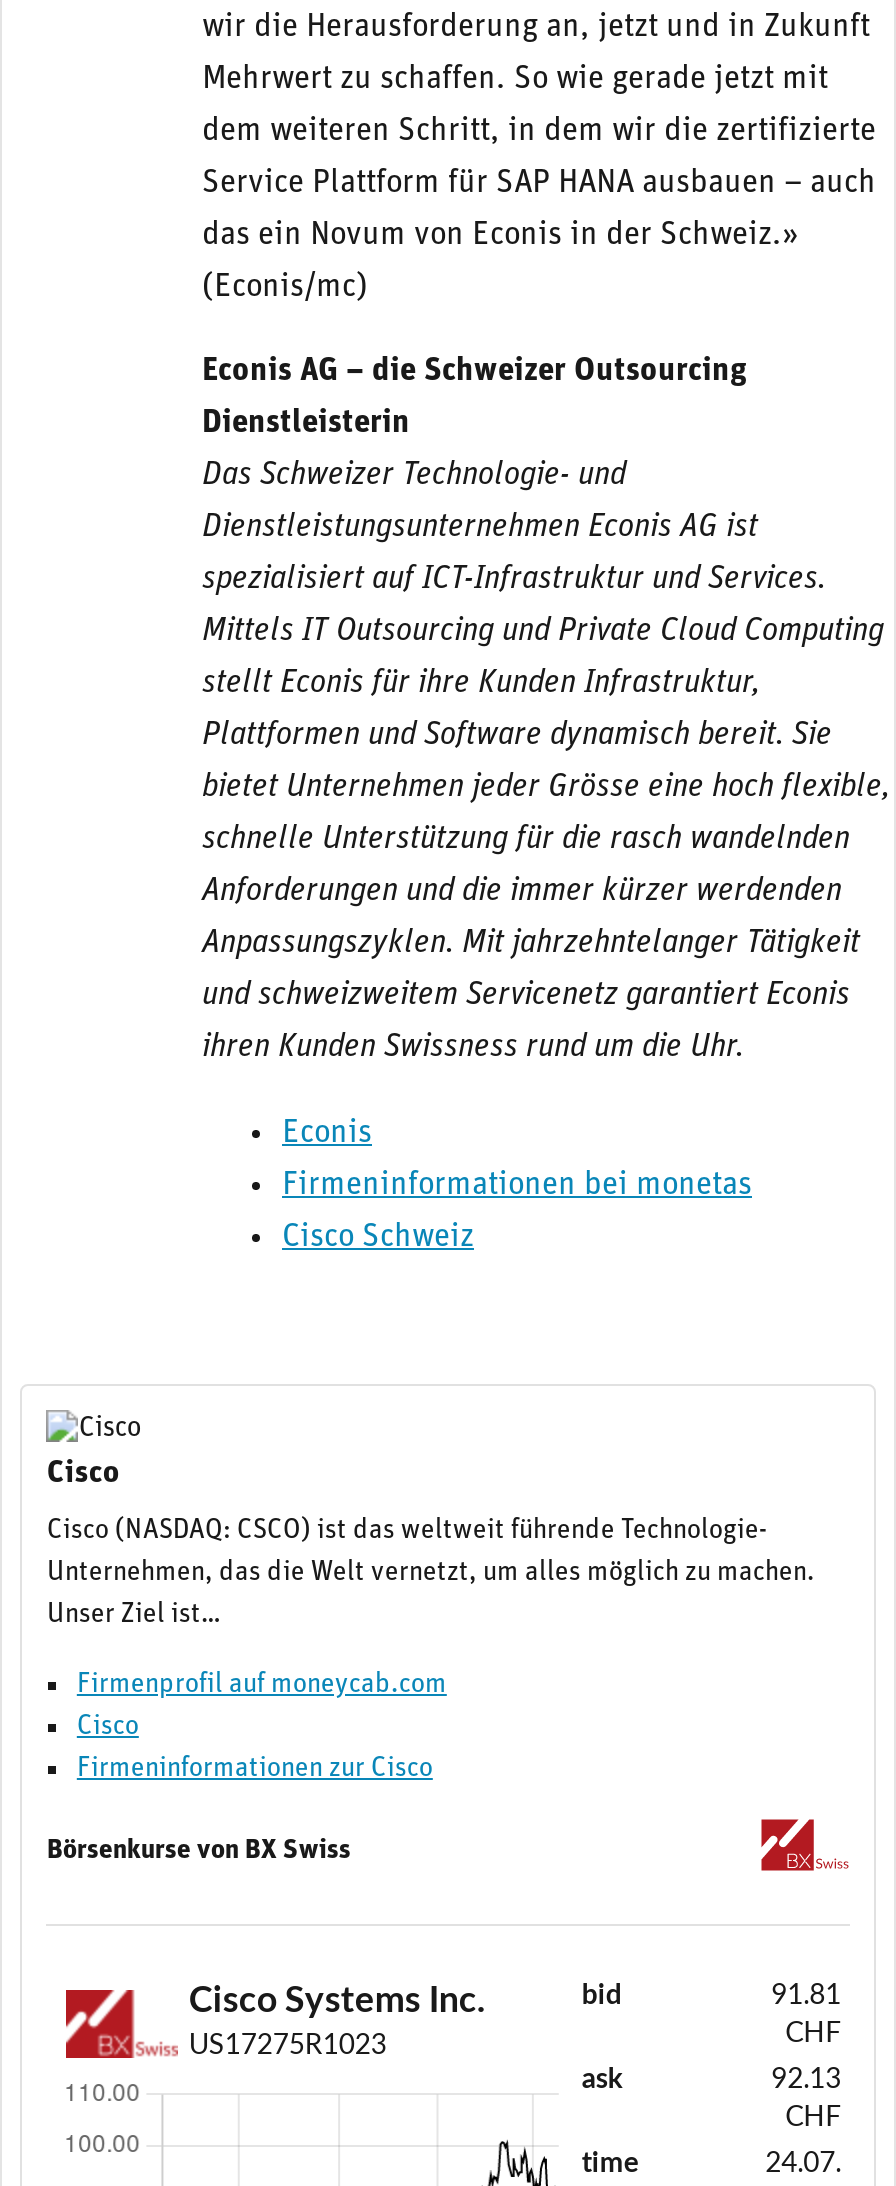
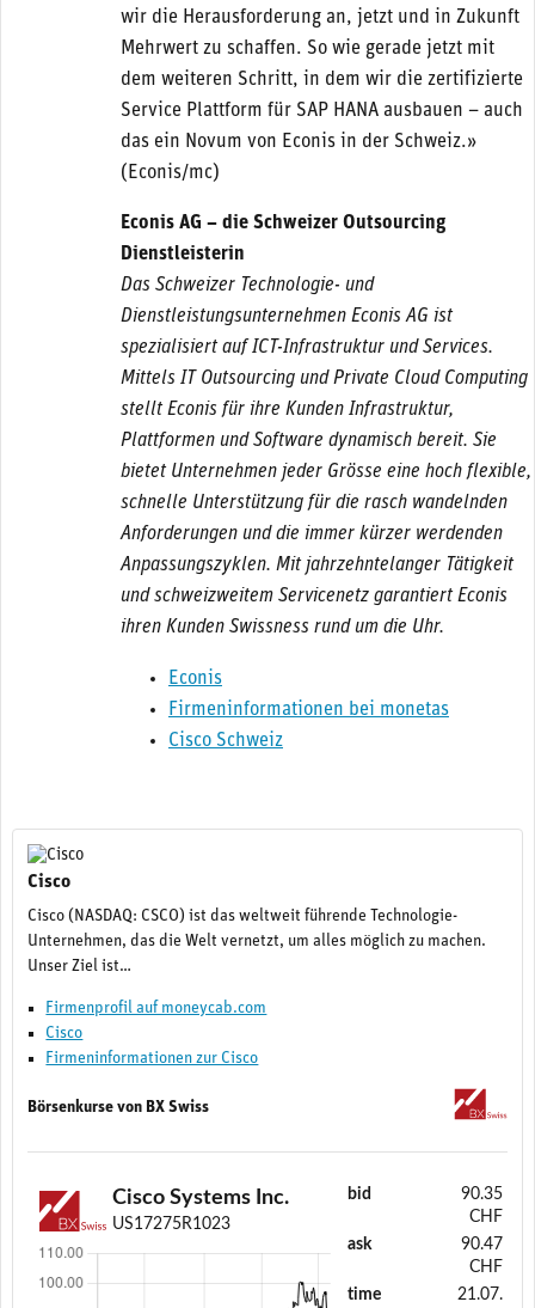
- 91.81
+ 90.35

- 92.13
+ 90.47

- 24.07.
+ 21.07.
